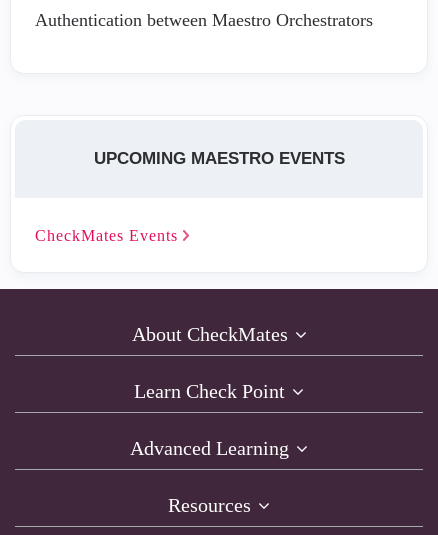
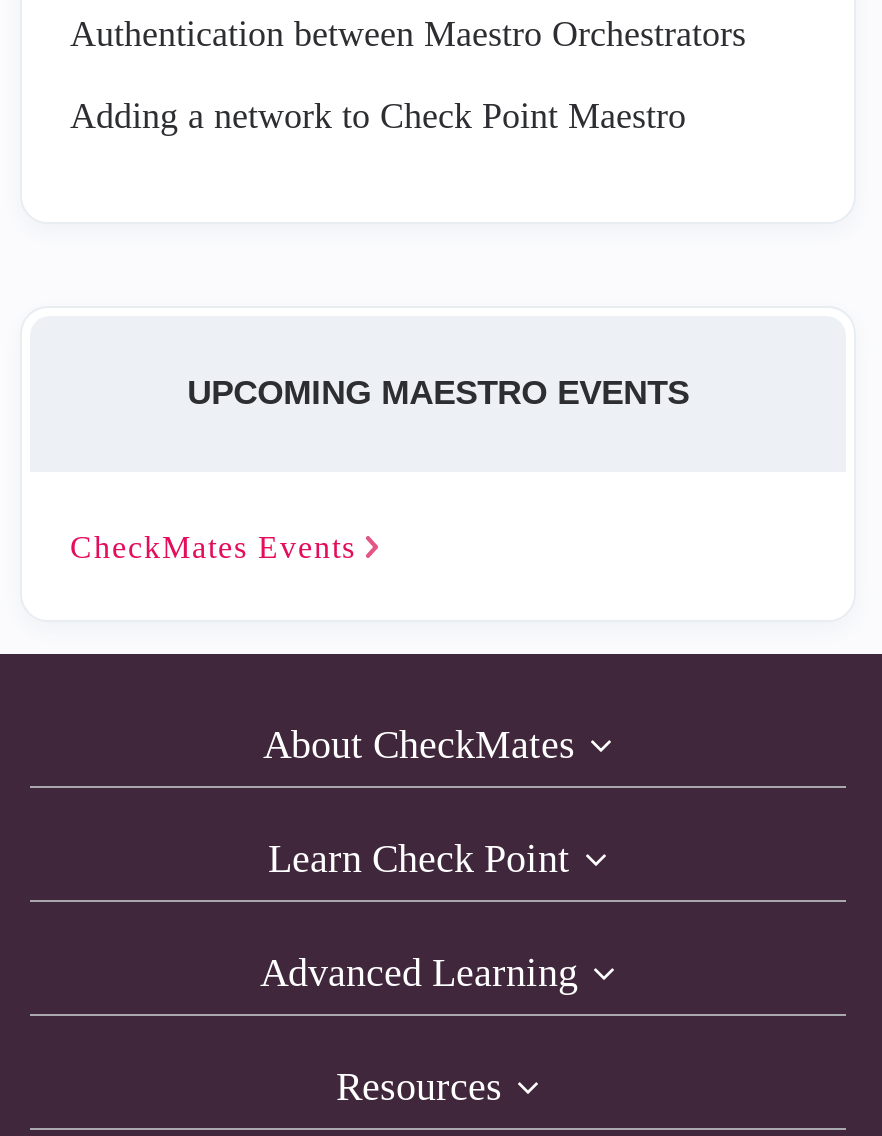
+ Adding a network to Check Point Maestro
